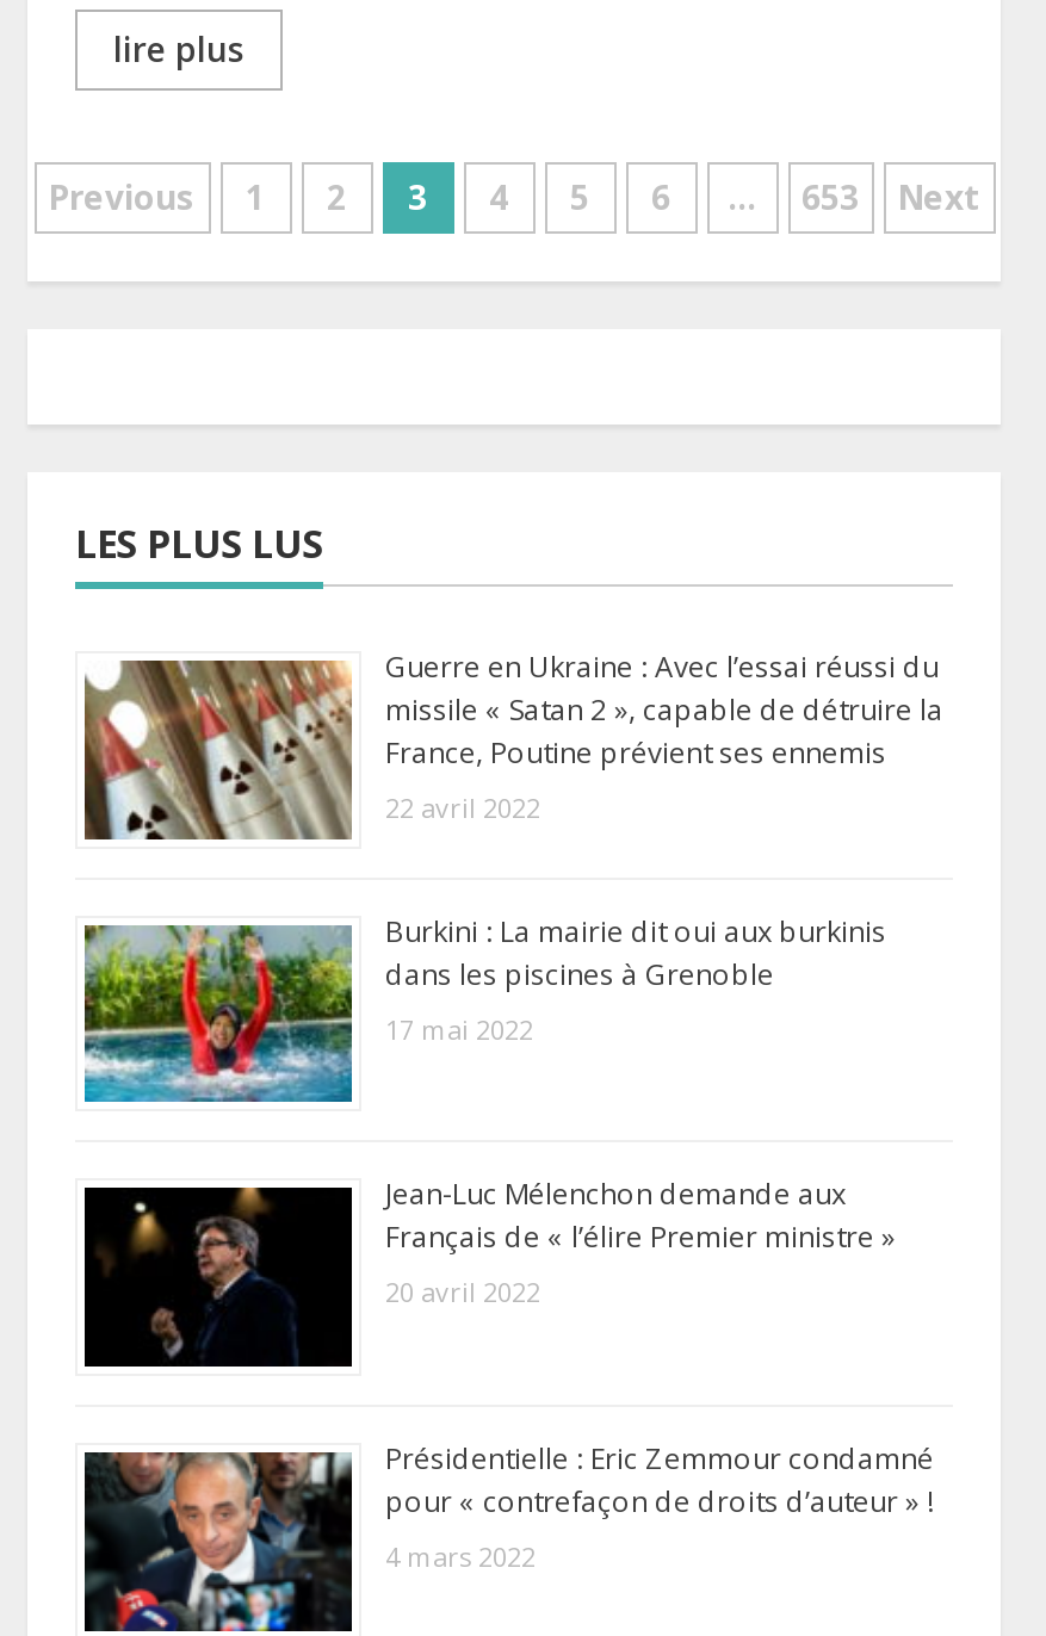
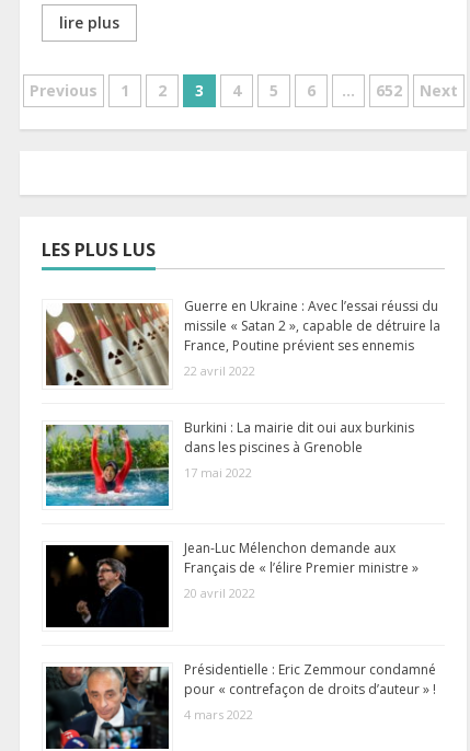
- 653
+ 652
